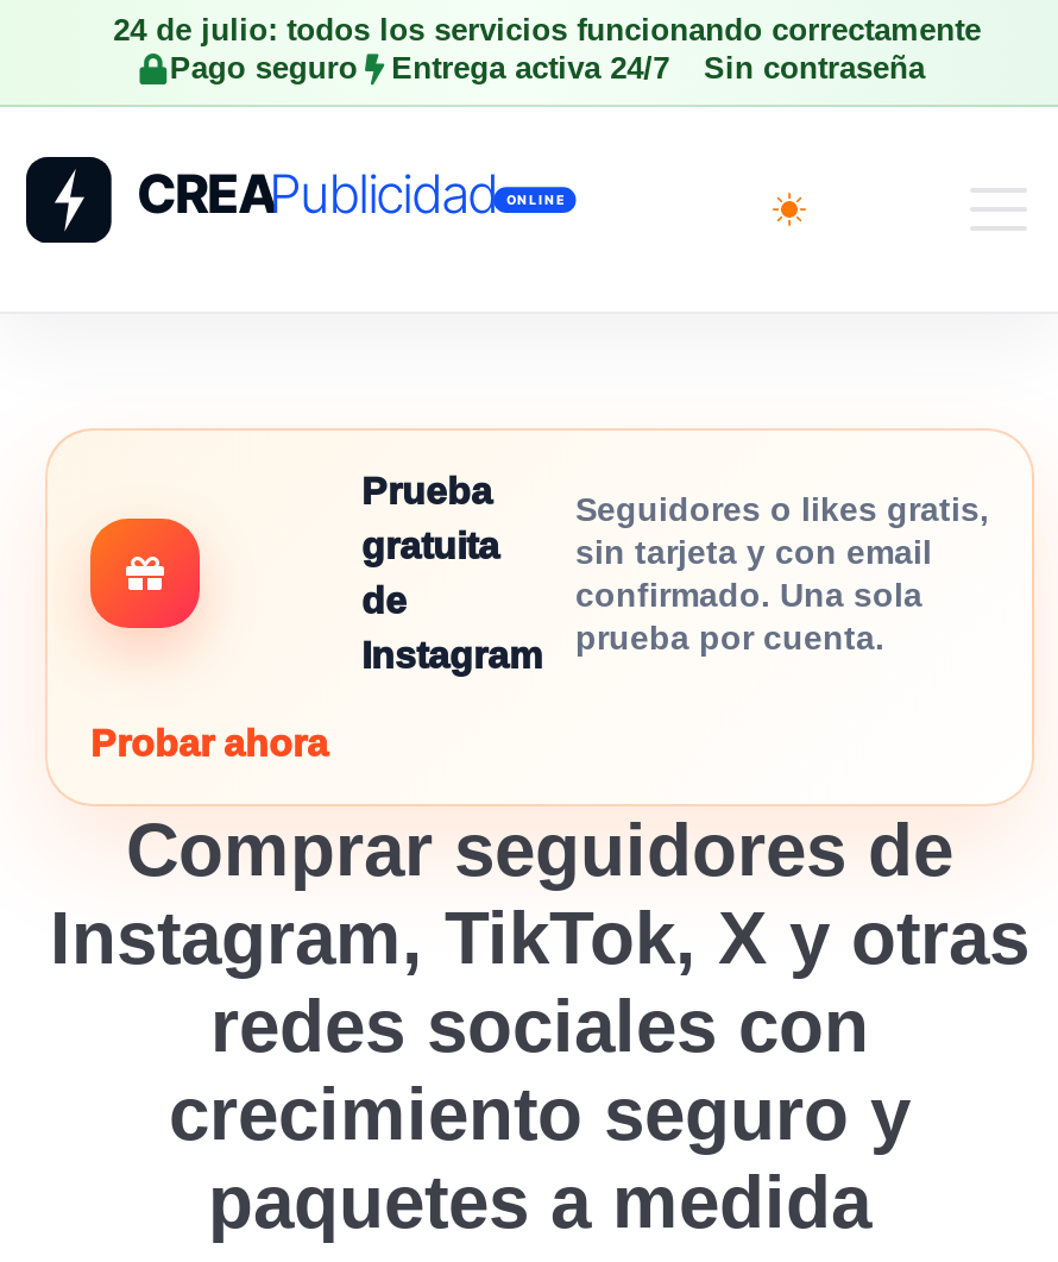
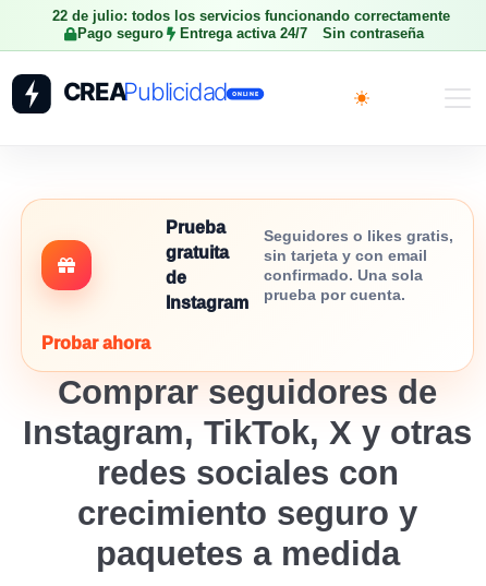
- 24 de julio: todos los servicios funcionando correctamente
+ 22 de julio: todos los servicios funcionando correctamente
